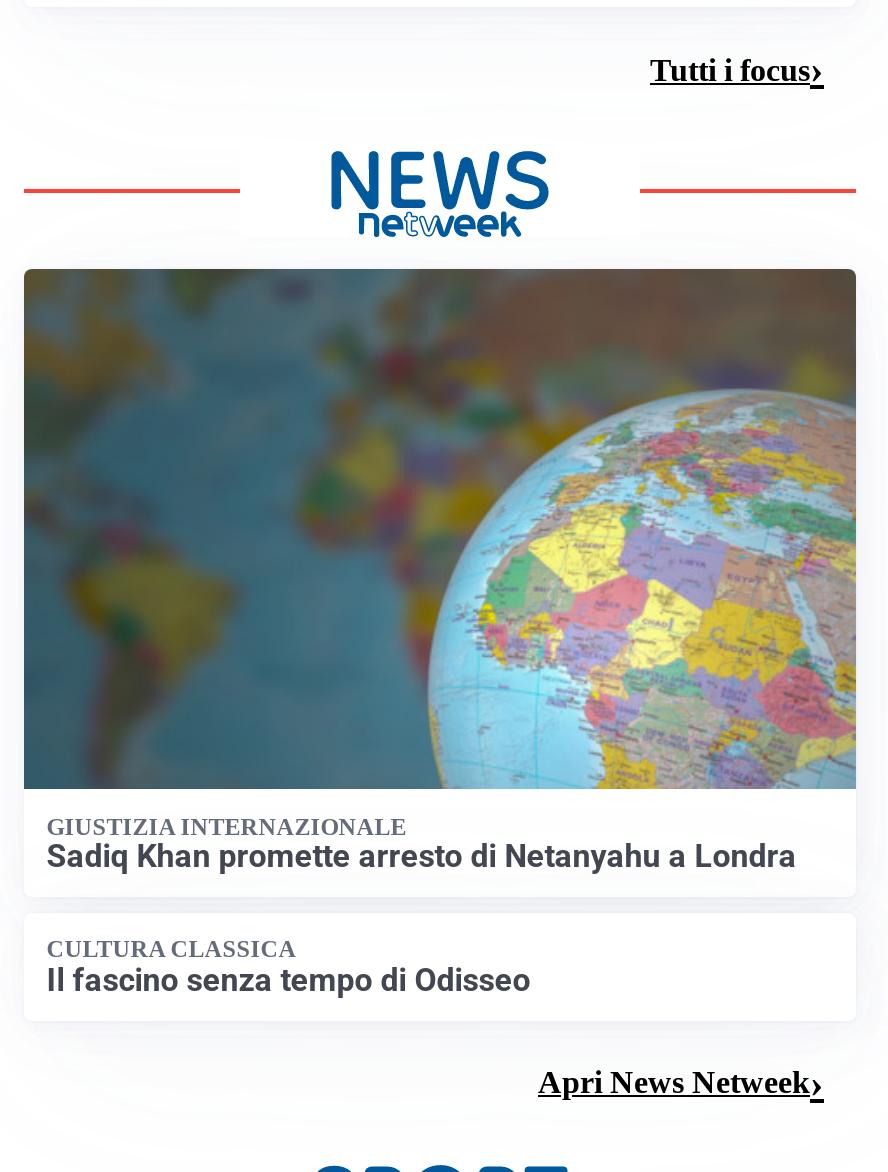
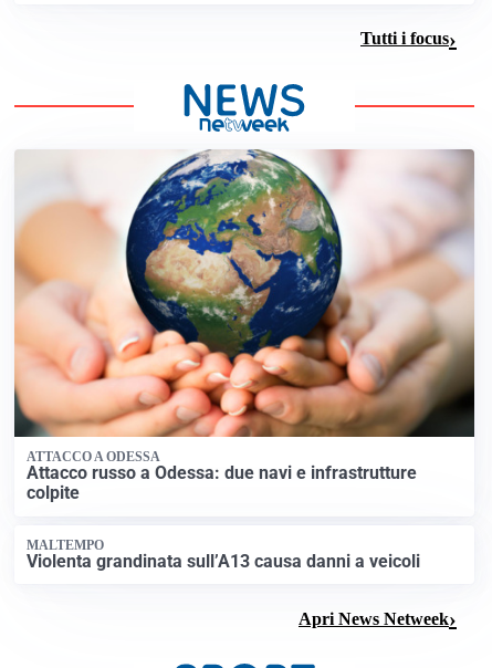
- [image]
- GIUSTIZIA INTERNAZIONALE
- Sadiq Khan promette arresto di Netanyahu a Londra
+ [image]
+ ATTACCO A ODESSA
+ Attacco russo a Odessa: due navi e infrastrutture
+ colpite

- CULTURA CLASSICA
- Il fascino senza tempo di Odisseo
+ MALTEMPO
+ Violenta grandinata sull’A13 causa danni a veicoli
